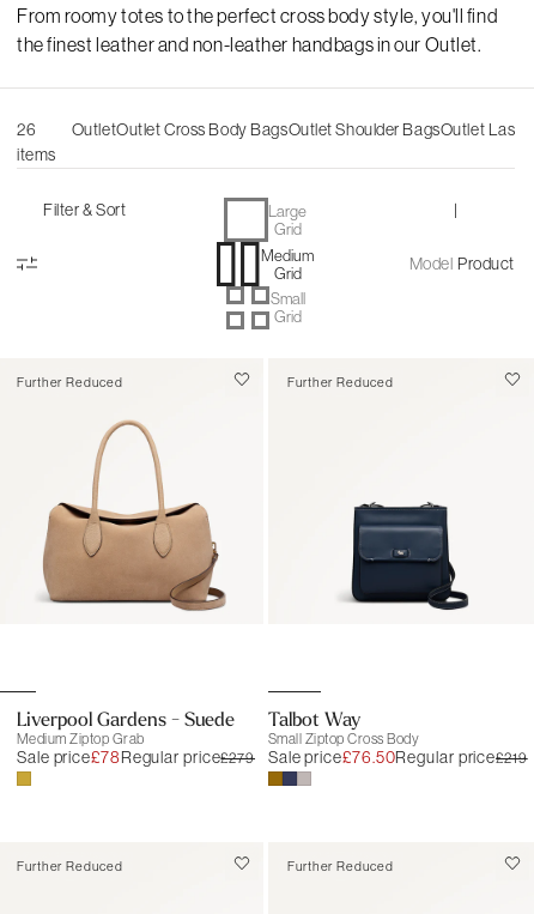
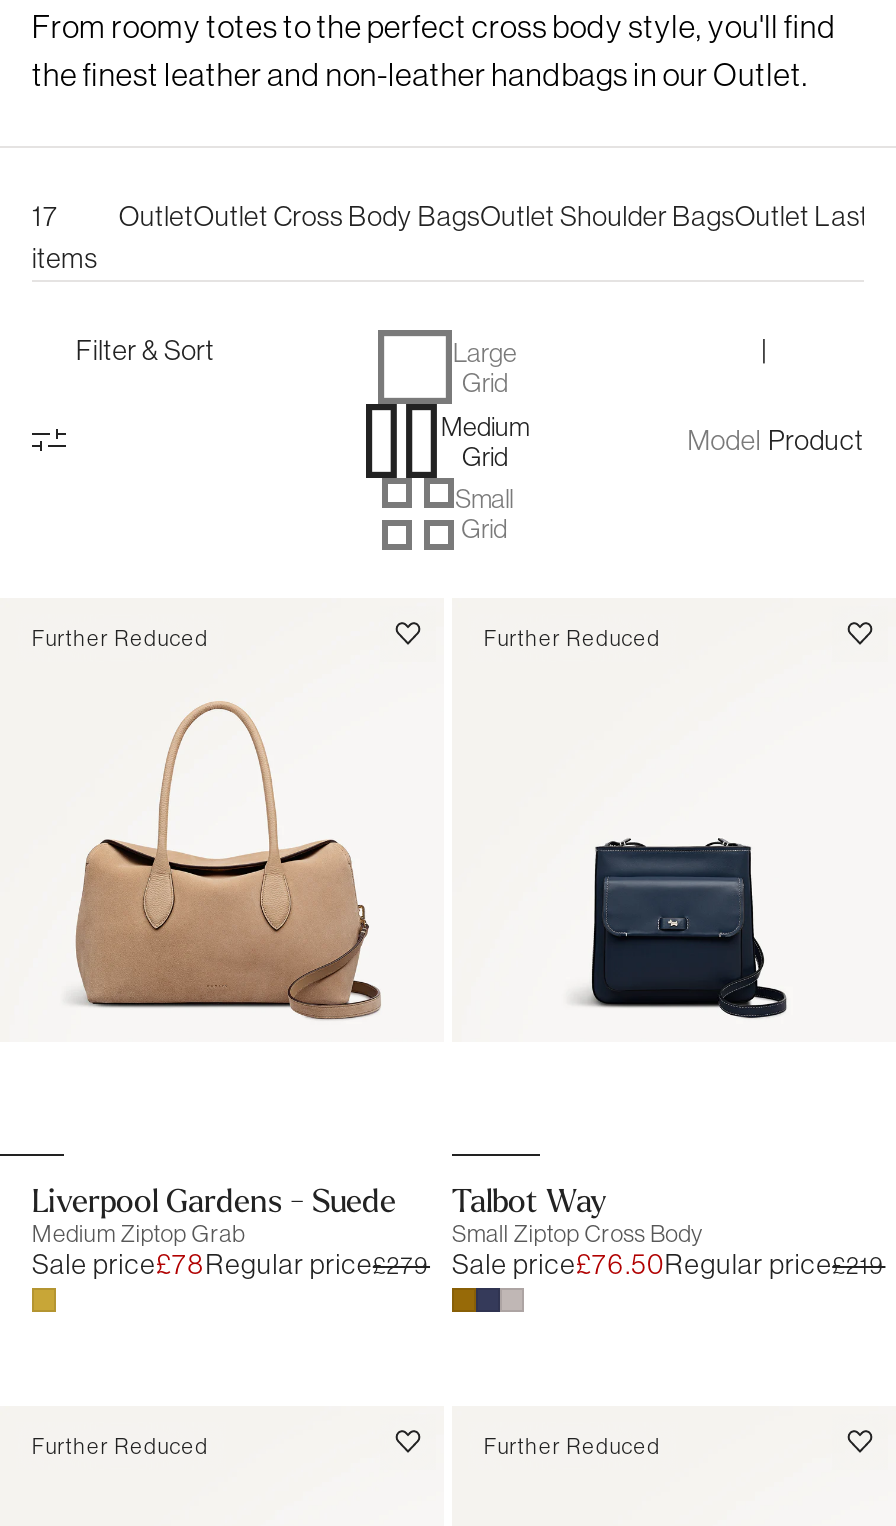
- 26
+ 17
